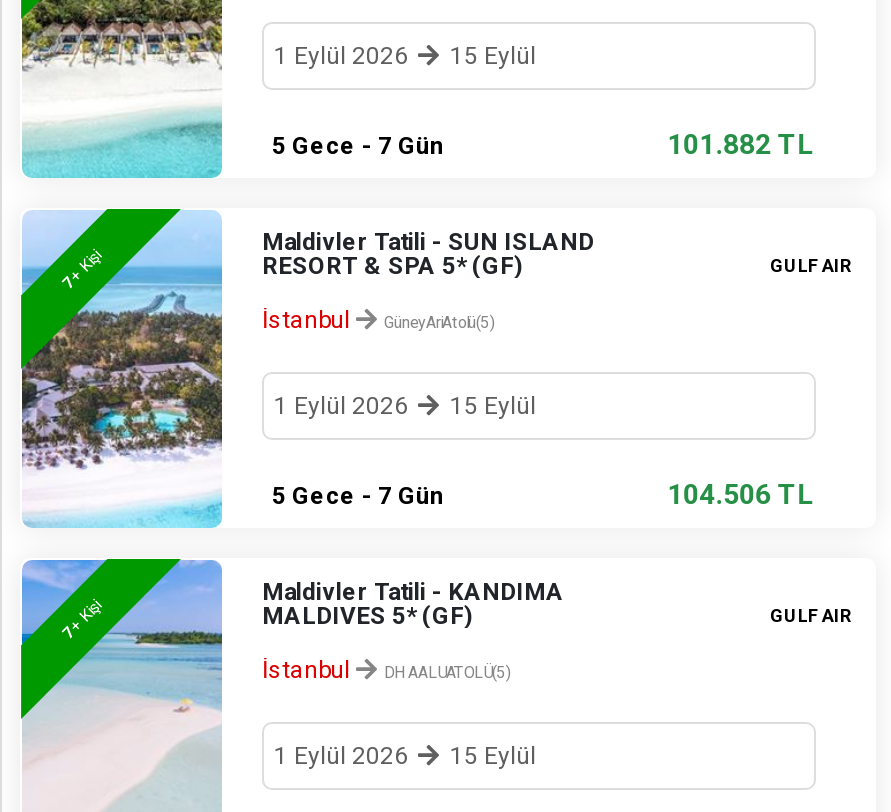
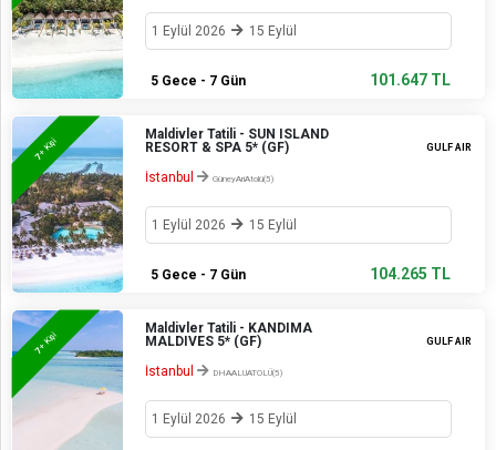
- 101.882 TL
+ 101.647 TL

- 104.506 TL
+ 104.265 TL
